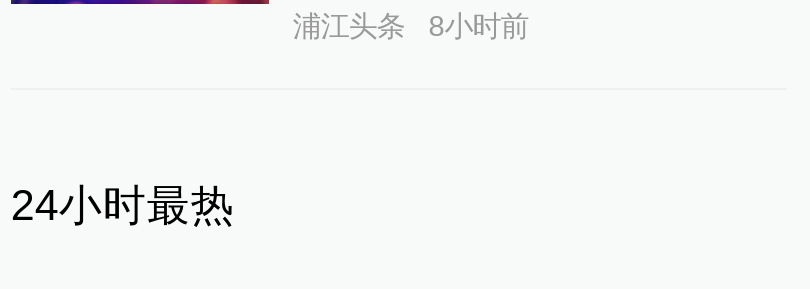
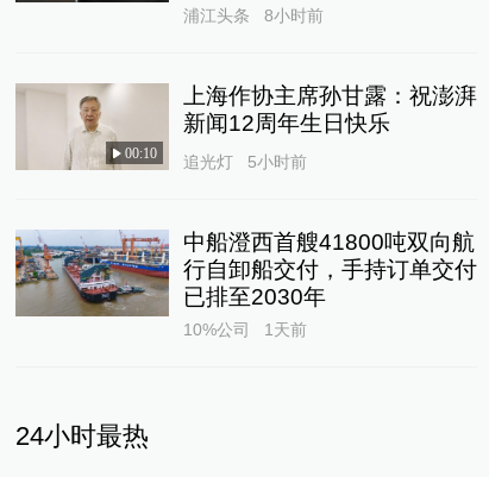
+ [image]
+ 上海作协主席孙甘露：祝澎湃
+ 新闻12周年生日快乐
+ 追光灯
+ 5小时前
+ 中船澄西首艘41800吨双向航
+ 行自卸船交付，手持订单交付
+ 已排至2030年
+ 10%公司
+ 1天前

+ [image]
+ 00:10
